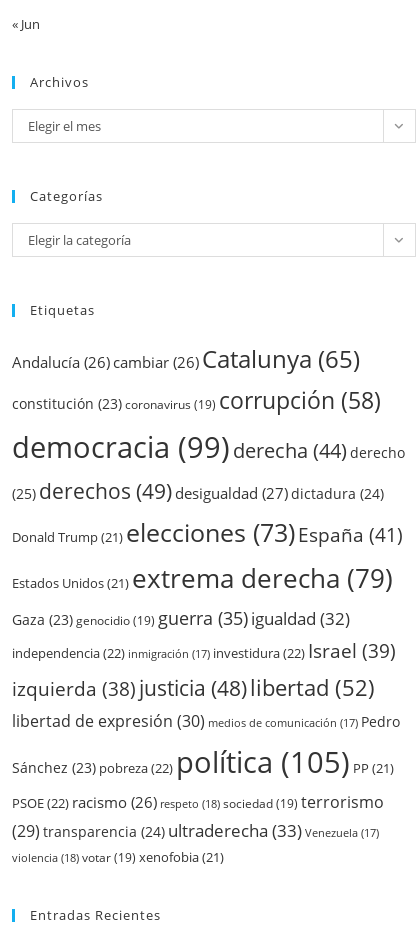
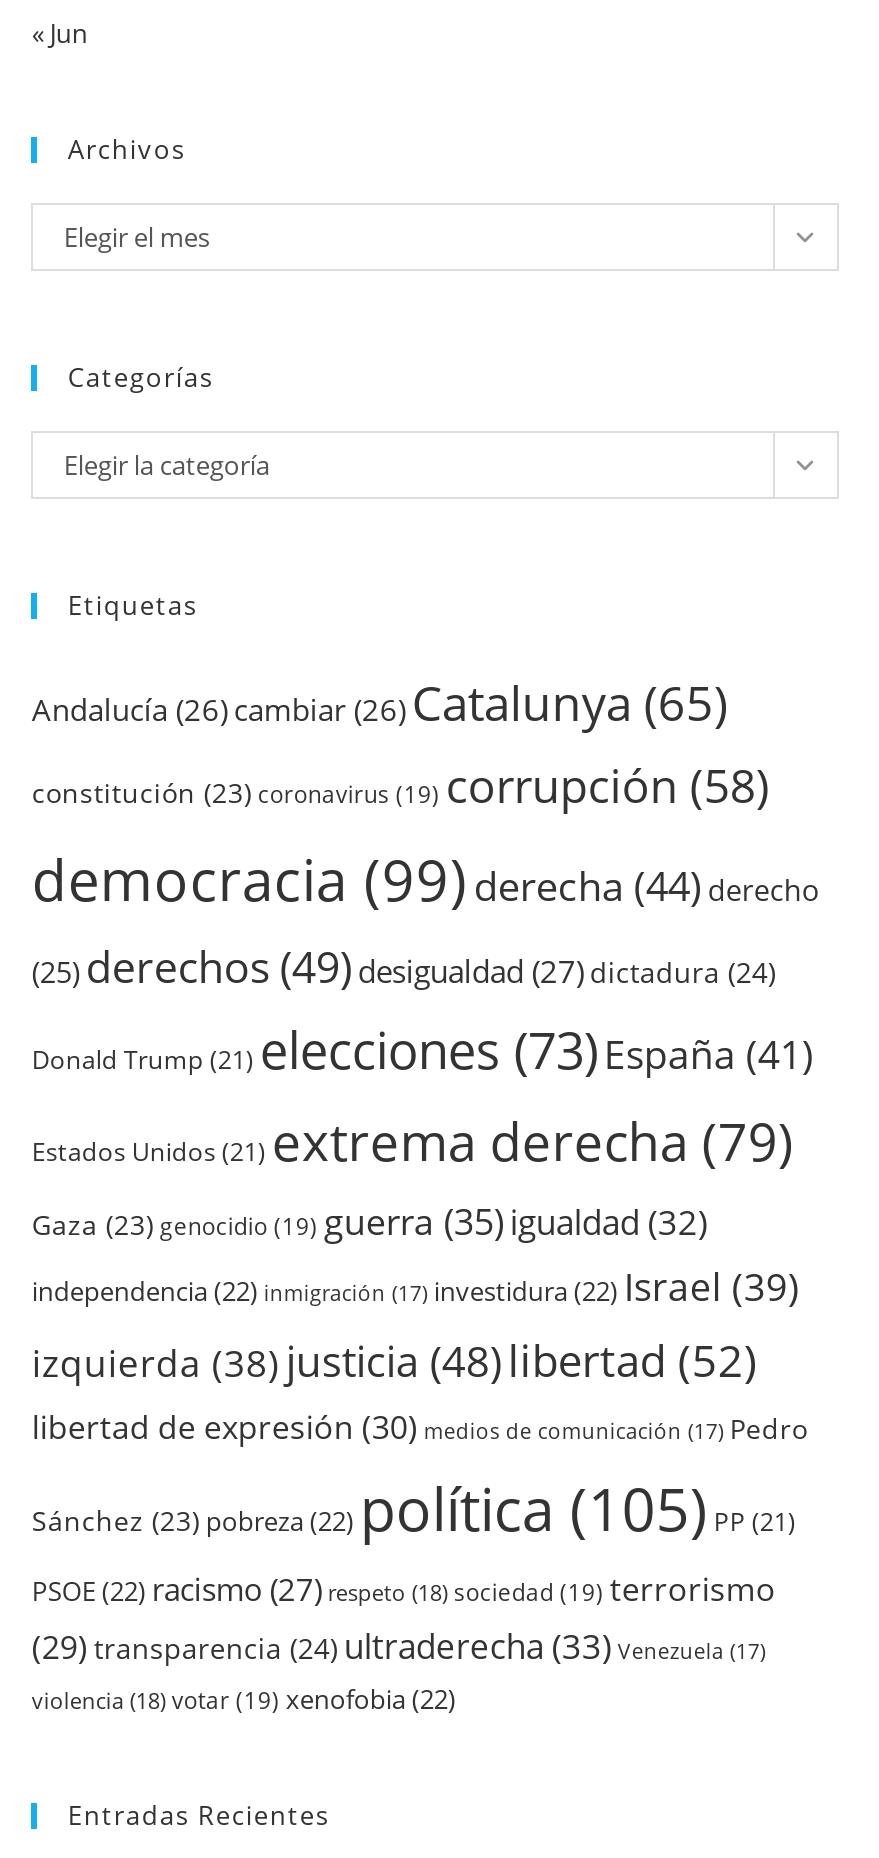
- PSOE (22) racismo (26) respeto (18) sociedad (19) terrorismo
+ PSOE (22) racismo (27) respeto (18) sociedad (19) terrorismo

- violencia (18) votar (19) xenofobia (21)
+ violencia (18) votar (19) xenofobia (22)
